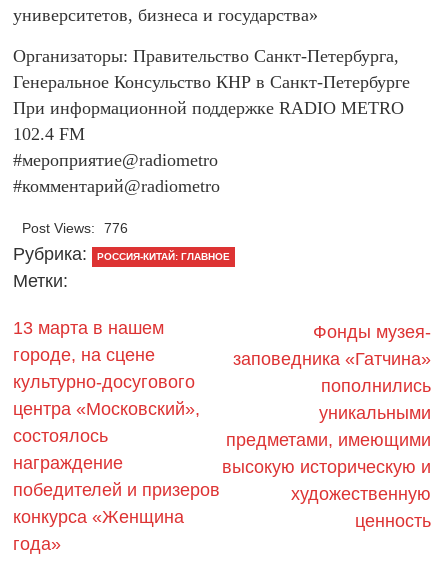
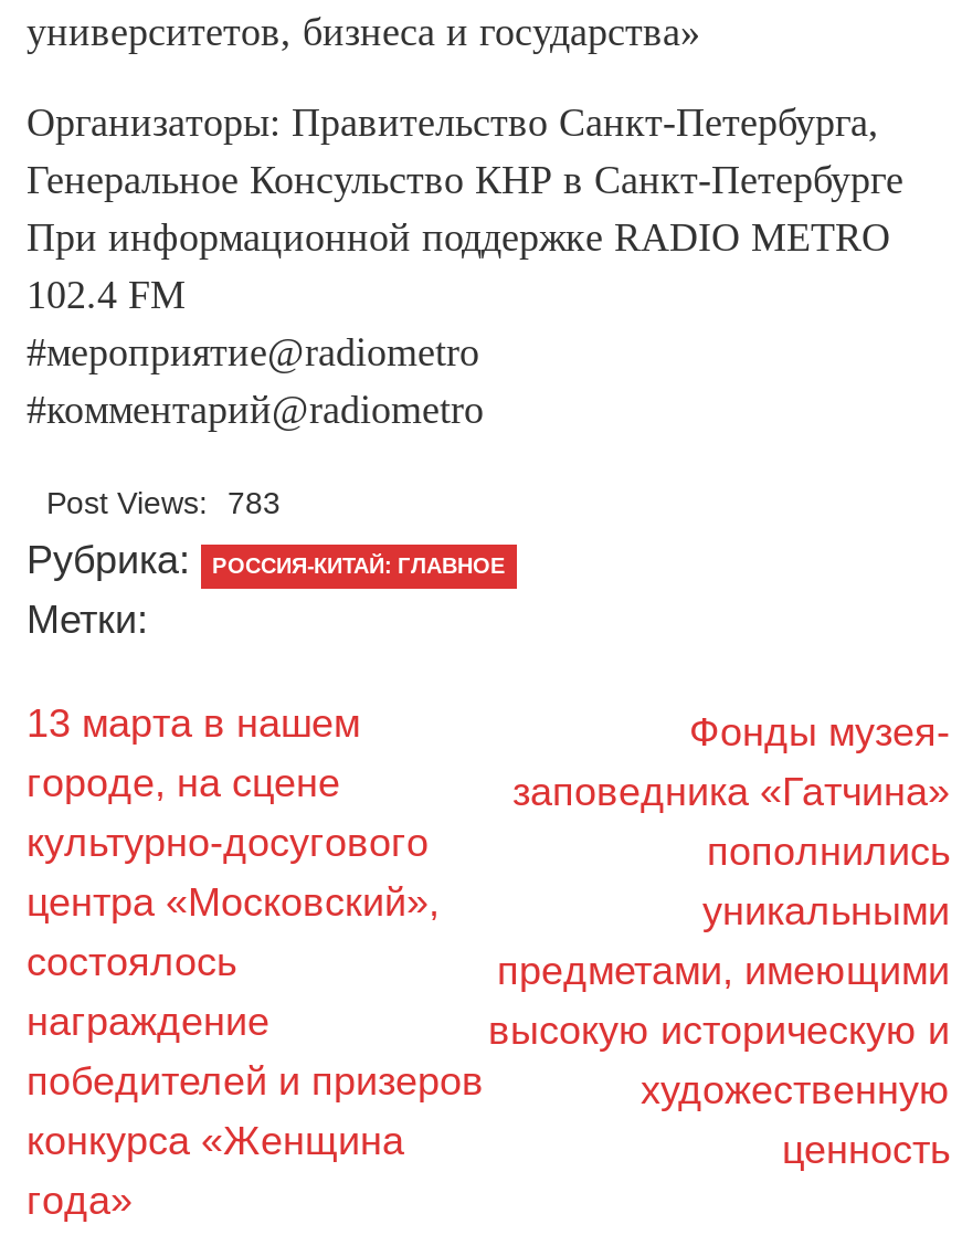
- Post Views: 776
+ Post Views: 783
